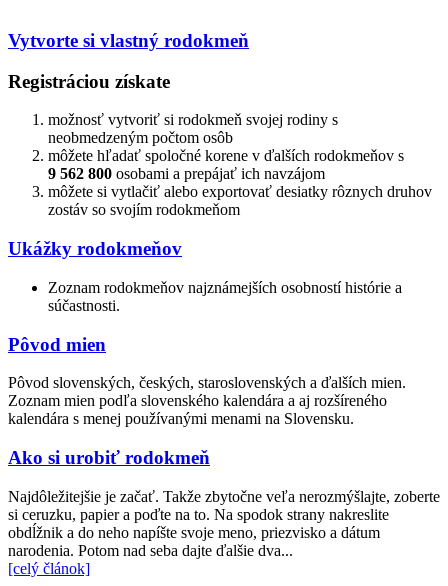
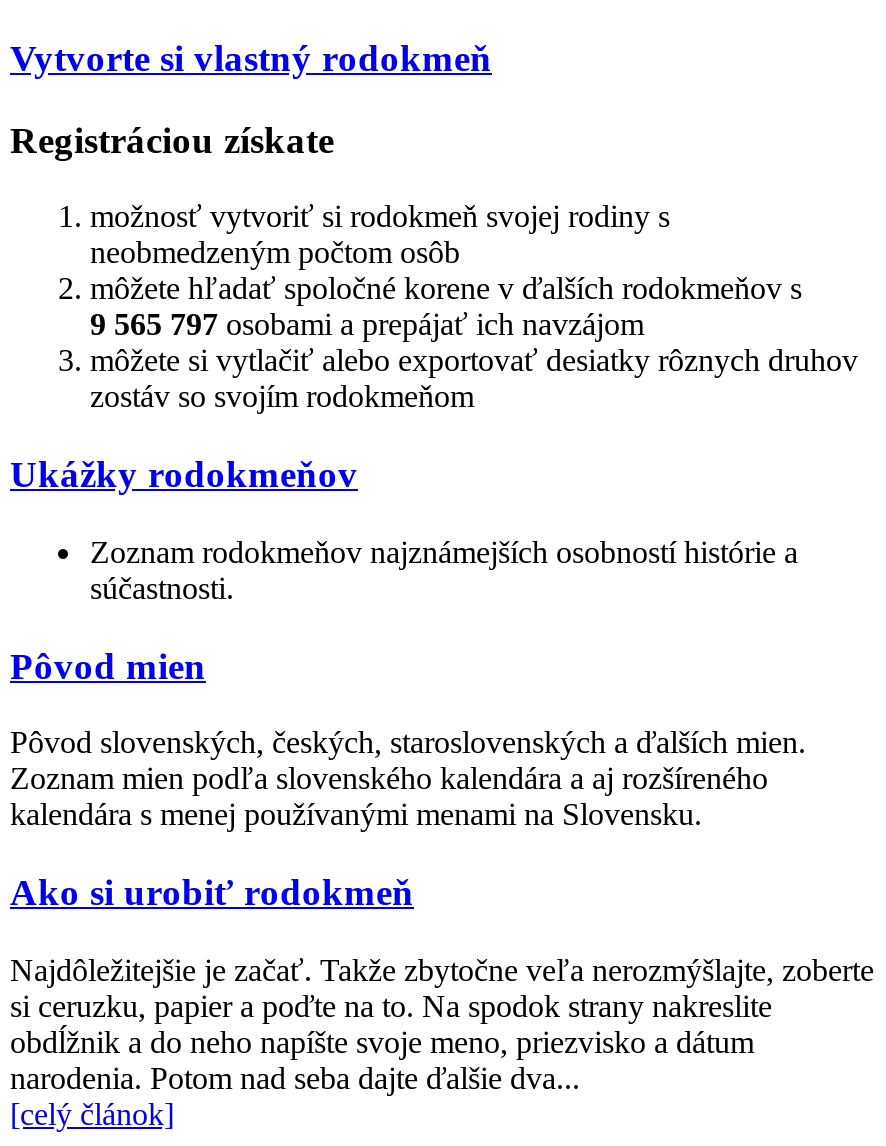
- 9 562 800 osobami a prepájať ich navzájom
+ 9 565 797 osobami a prepájať ich navzájom
